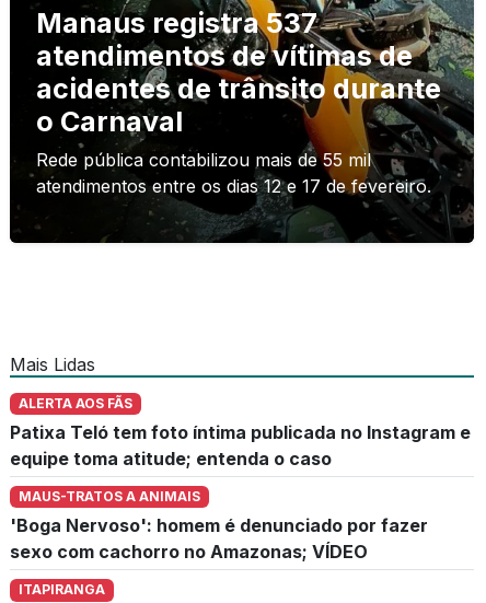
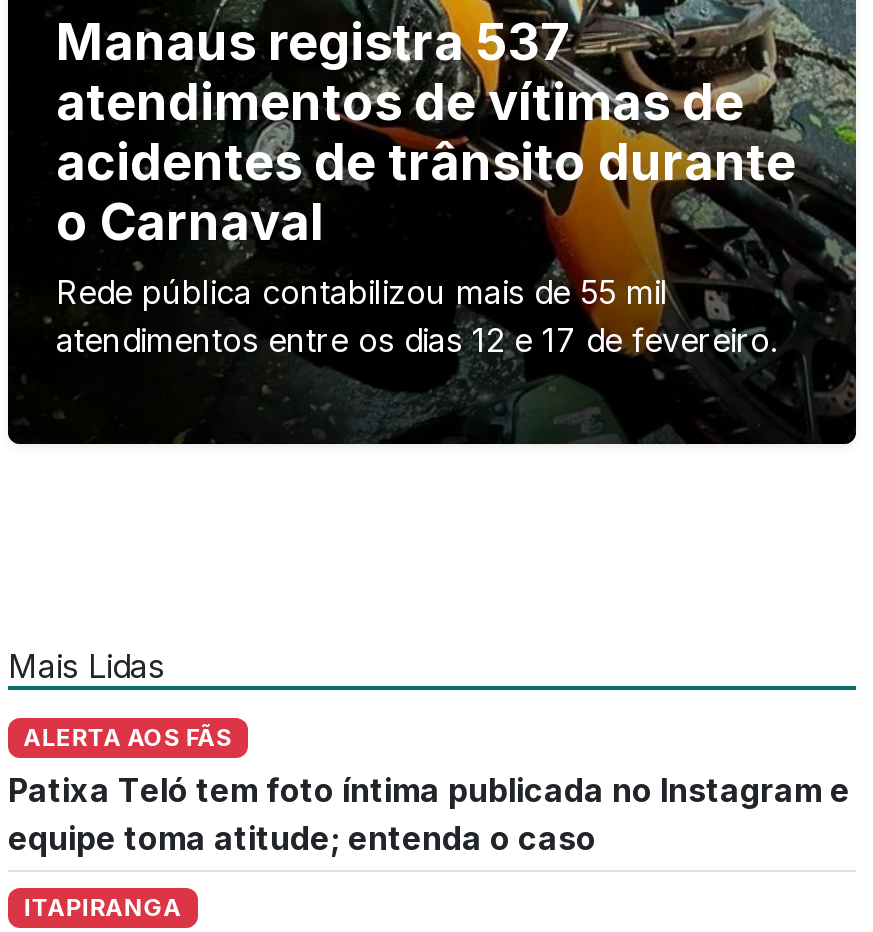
- MAUS-TRATOS A ANIMAIS
- 'Boga Nervoso': homem é denunciado por fazer
- sexo com cachorro no Amazonas; VÍDEO
